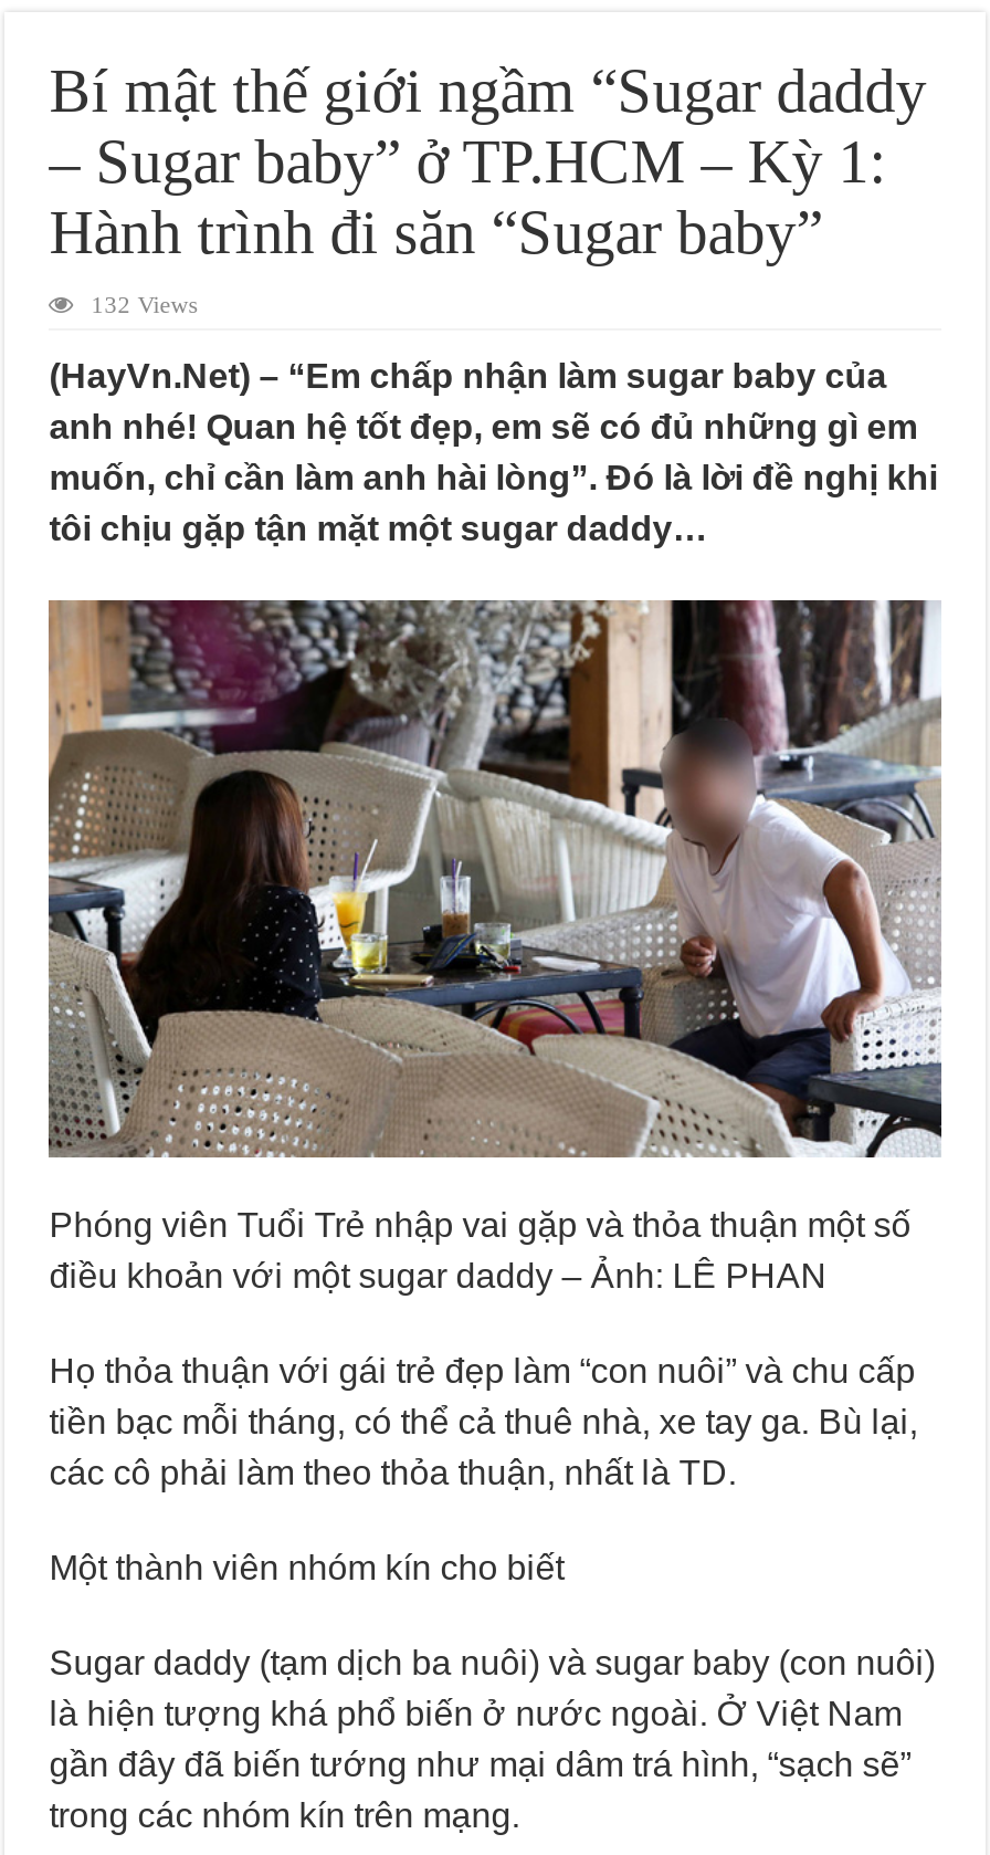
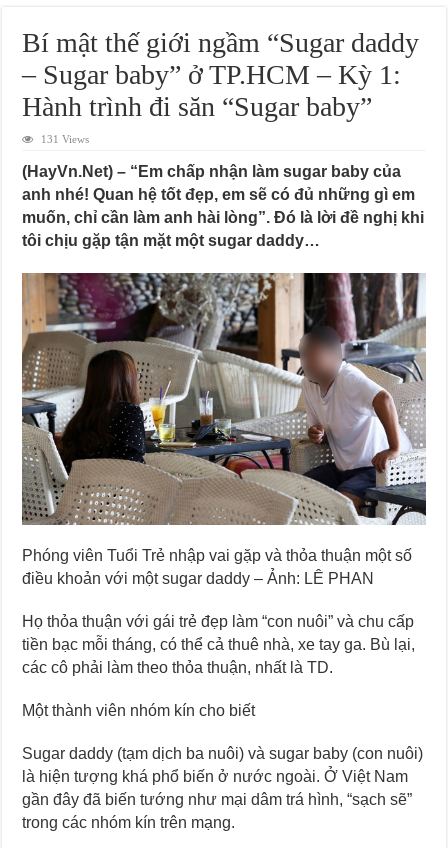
- 132 Views
+ 131 Views
